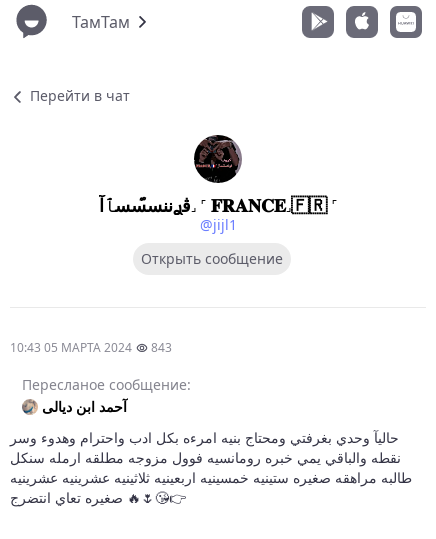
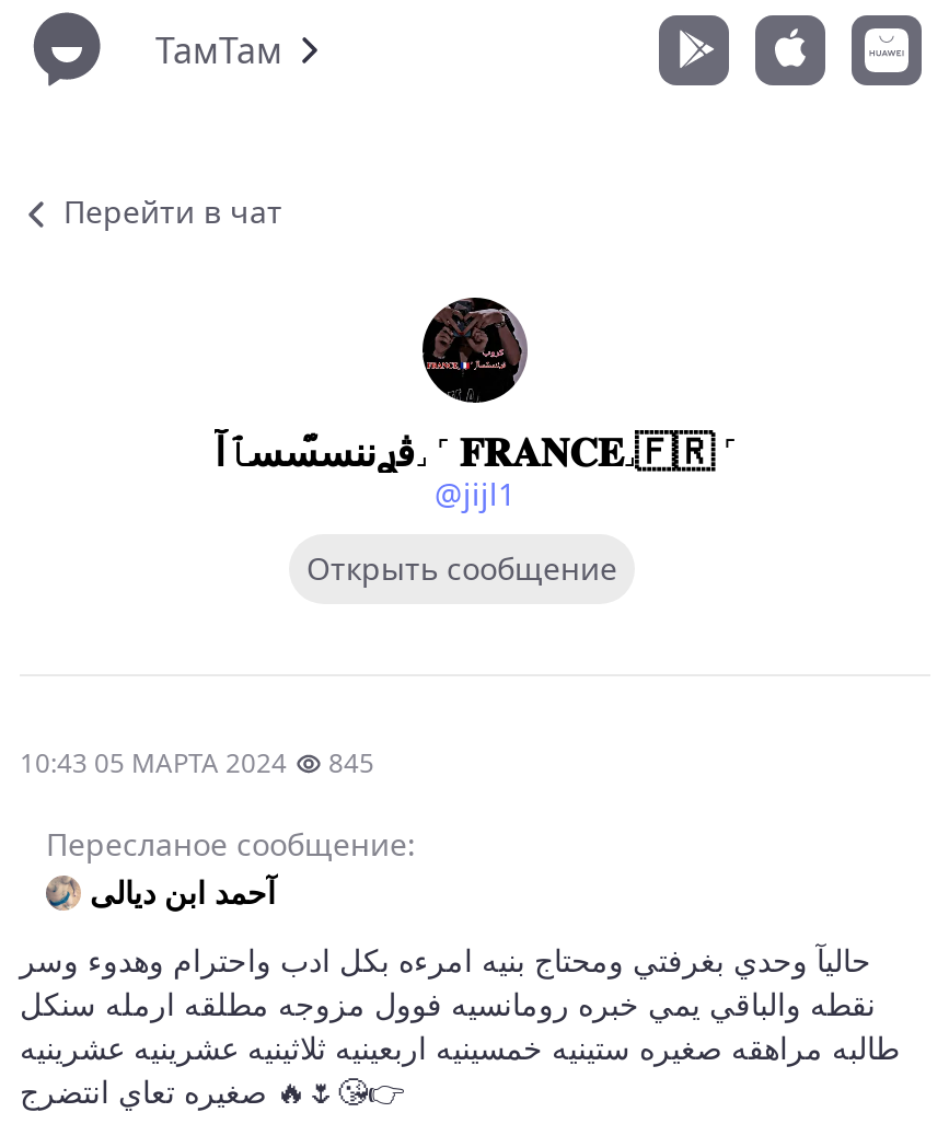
- 10:43 05 МАРТА 2024 843
+ 10:43 05 МАРТА 2024 845
